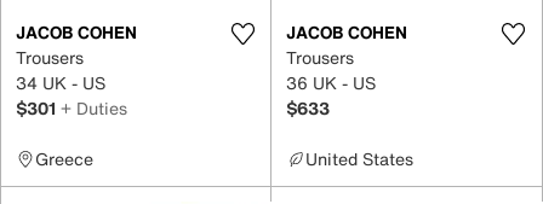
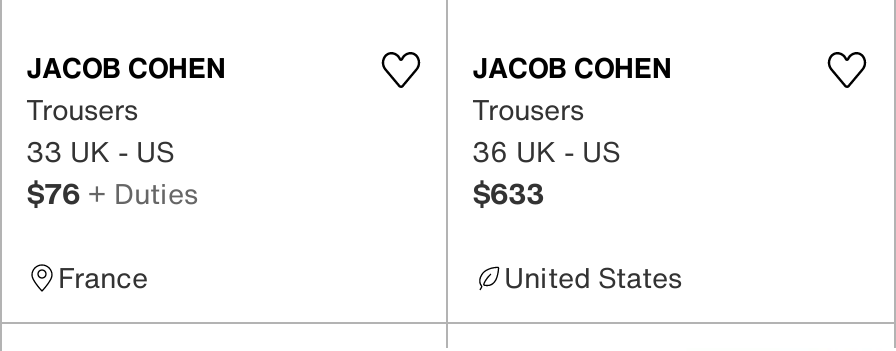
- 34 UK - US
- $301 + Duties
+ 33 UK - US
+ $76 + Duties

- Greece
+ France
